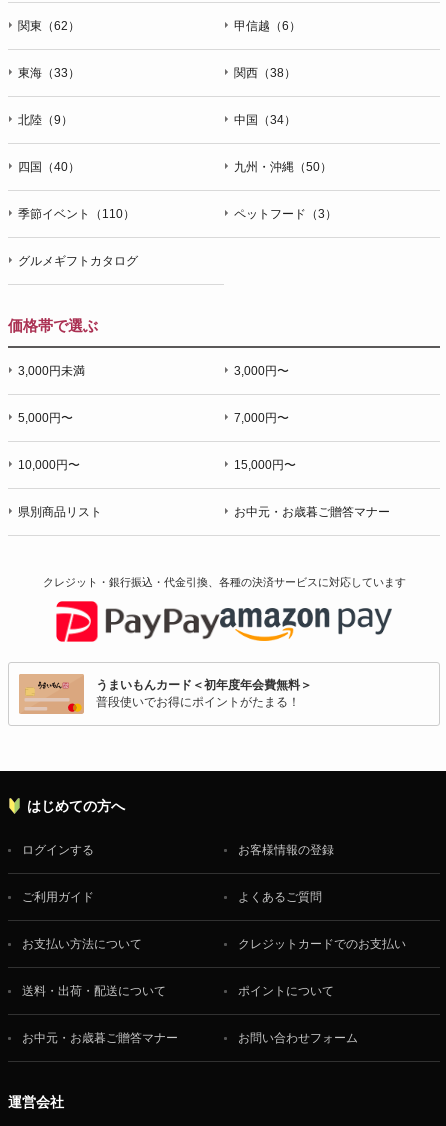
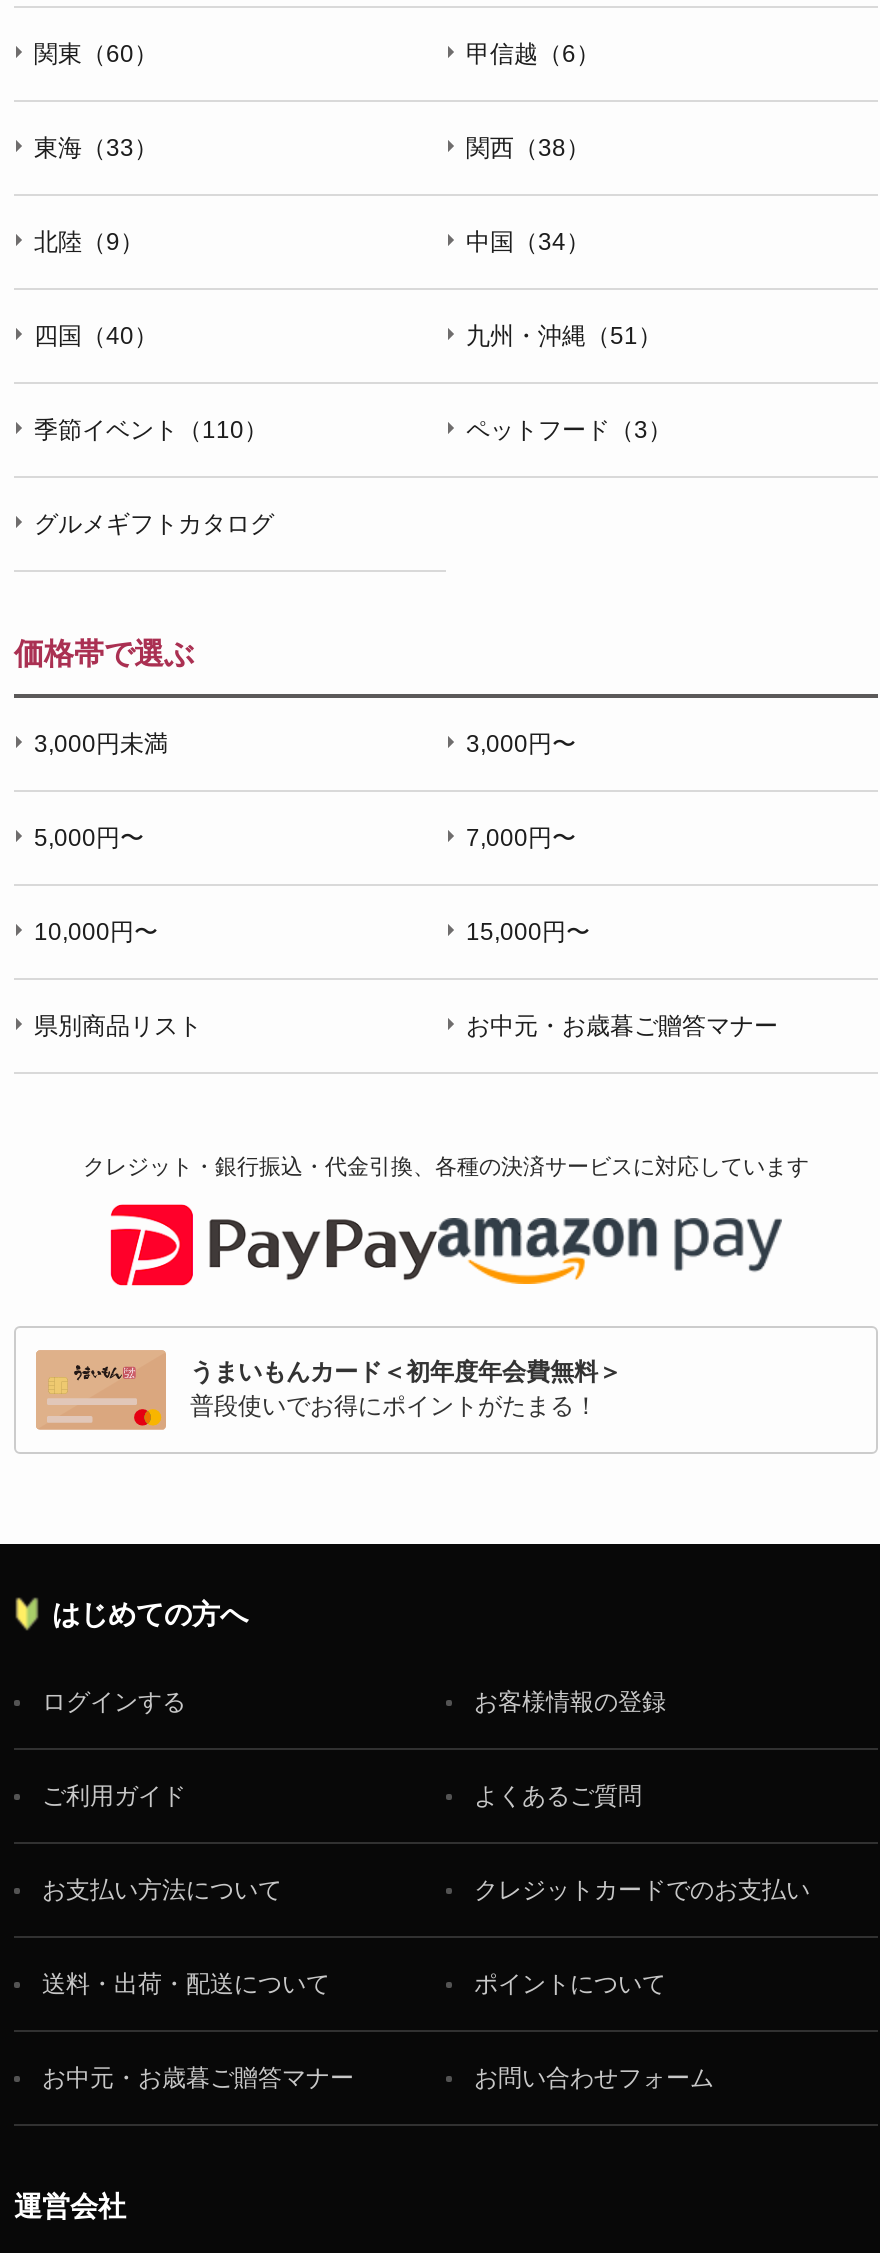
- 関東（62）
+ 関東（60）

- 九州・沖縄（50）
+ 九州・沖縄（51）
